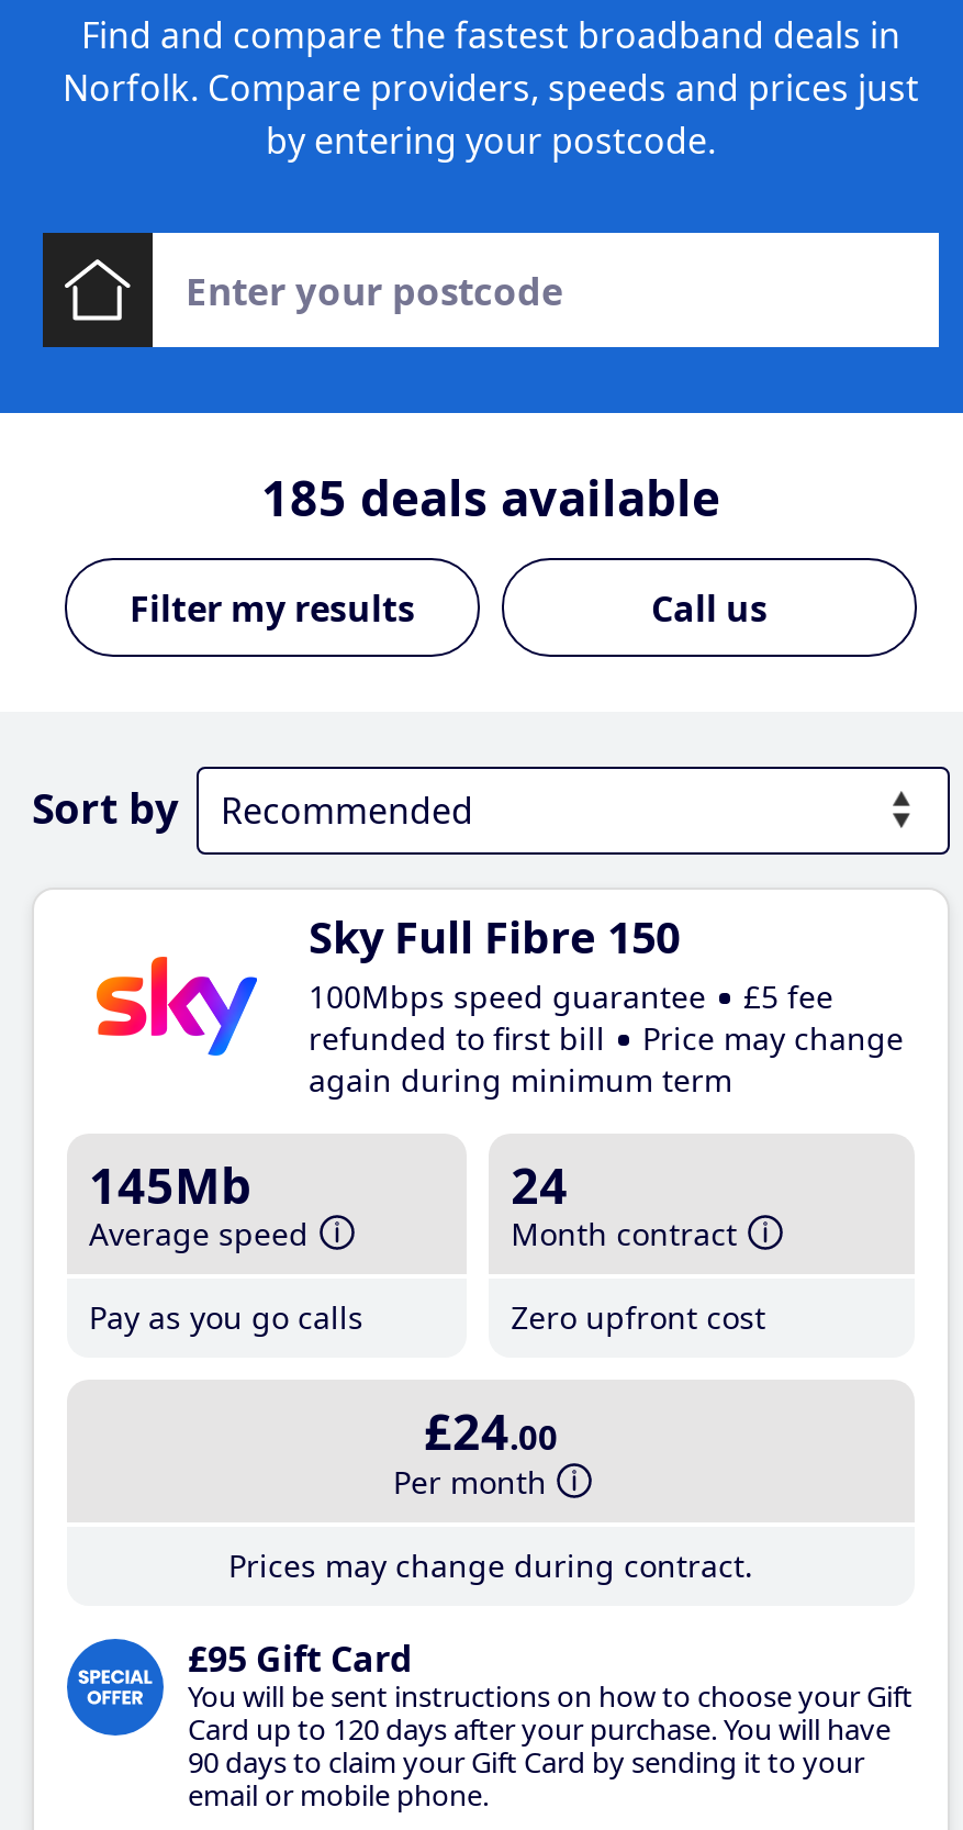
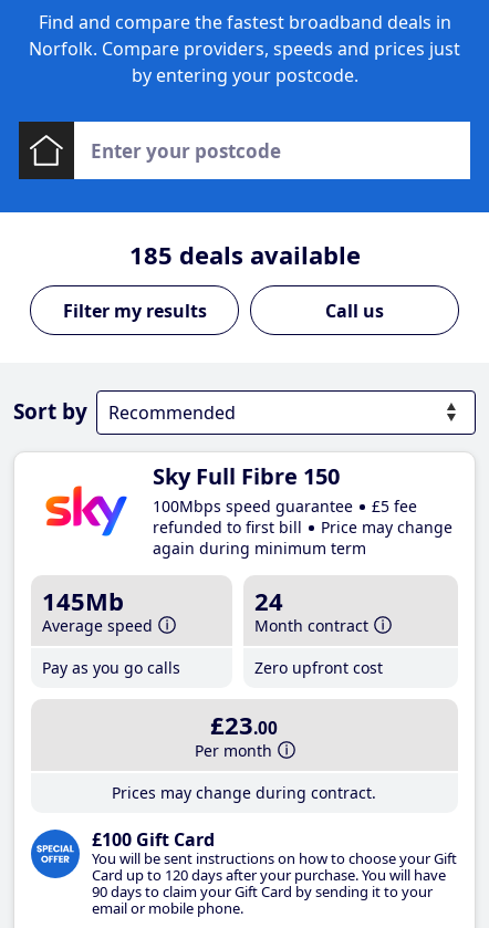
- £24.00
+ £23.00

- £95 Gift Card
+ £100 Gift Card
